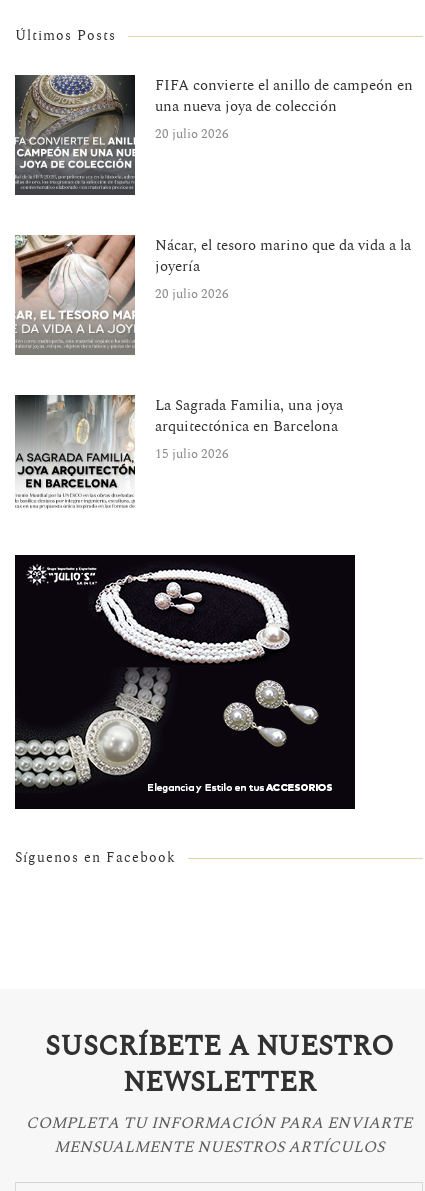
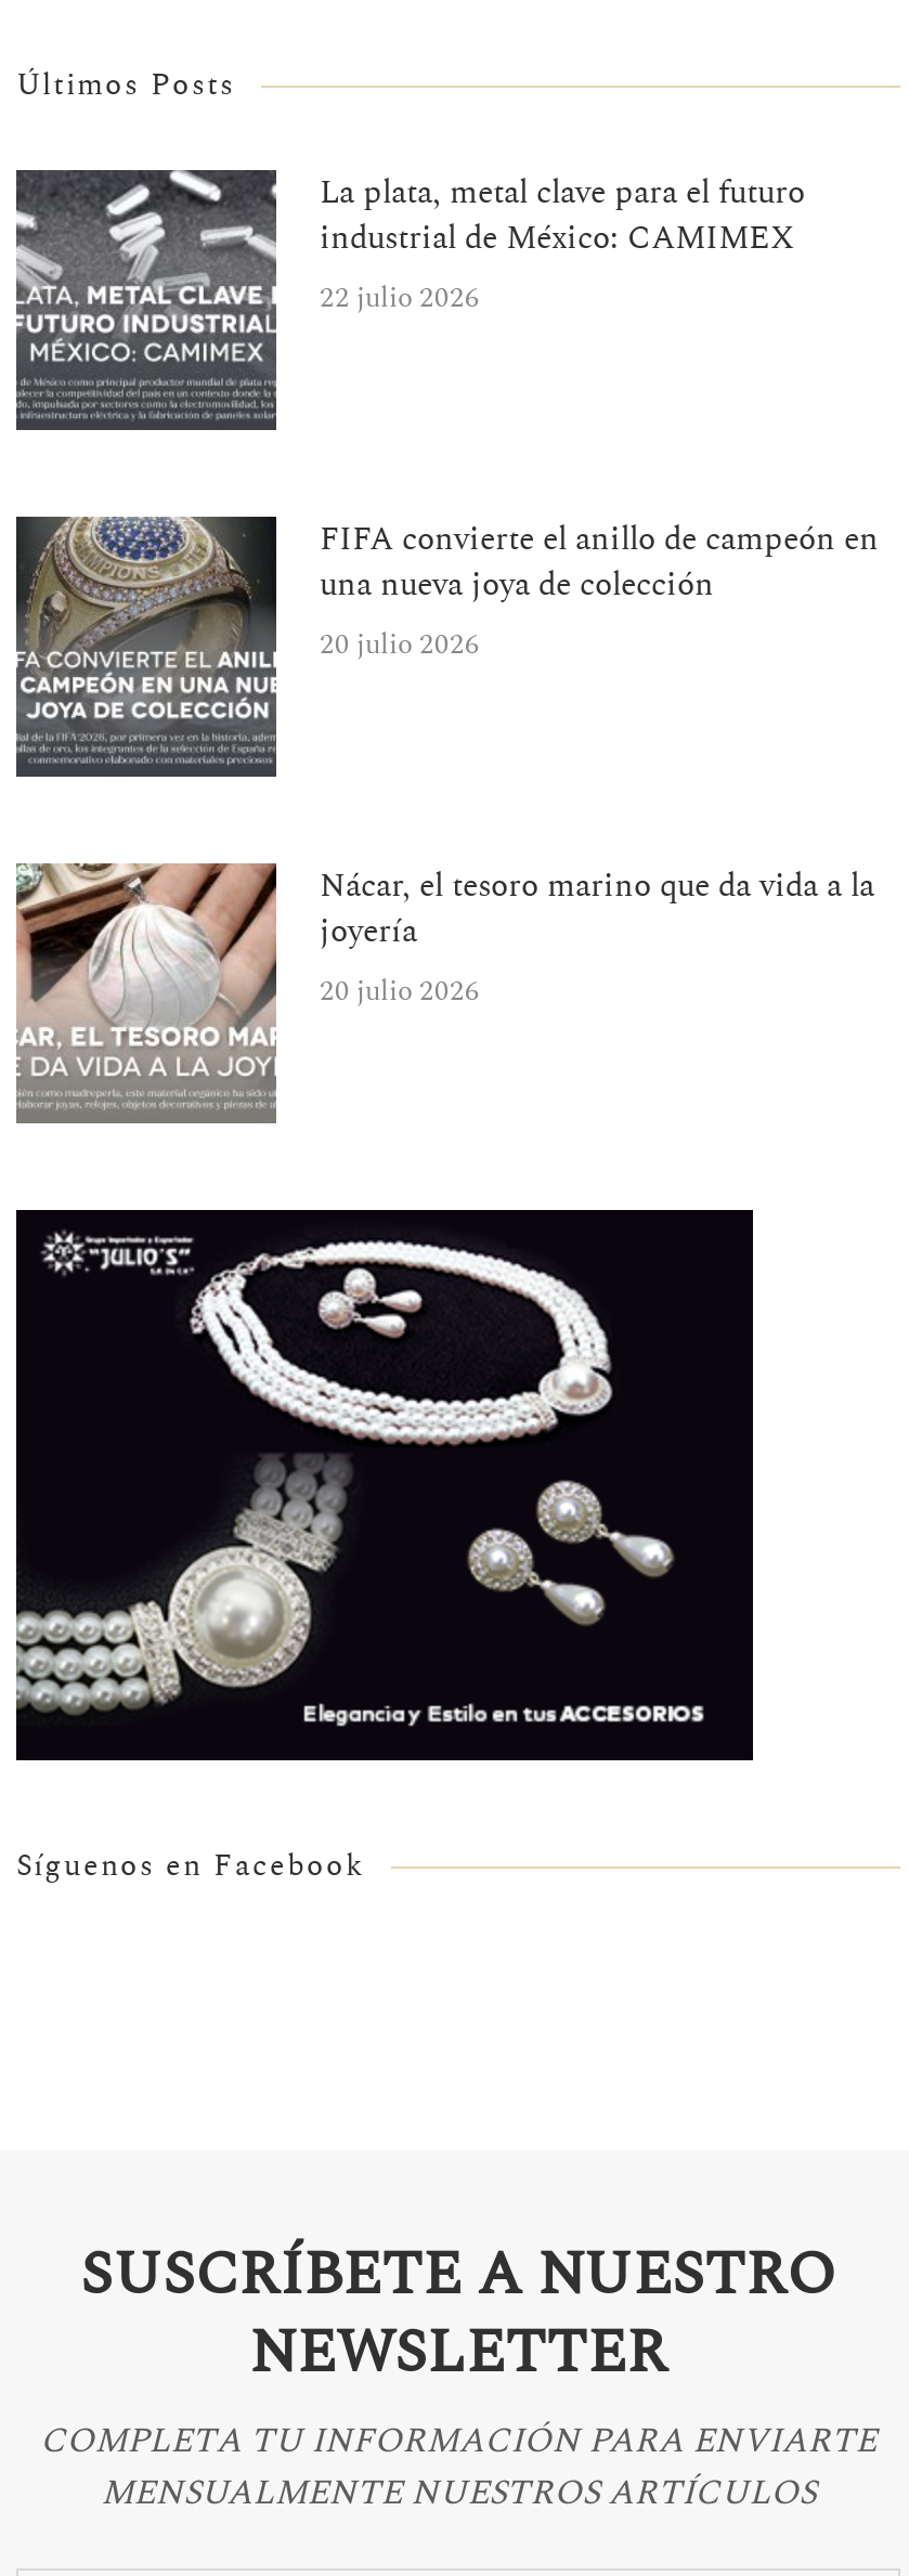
+ [image]
+ La plata, metal clave para el futuro
+ industrial de México: CAMIMEX
+ 22 julio 2026

moved down: [image] | FIFA convierte el anillo de campeón en | una nueva joya de colección | 20 julio 2026 | Nácar, el tesoro marino que da vida a la | joyería | 20 julio 2026

- [image]
- La Sagrada Familia, una joya
- arquitectónica en Barcelona
- 15 julio 2026
